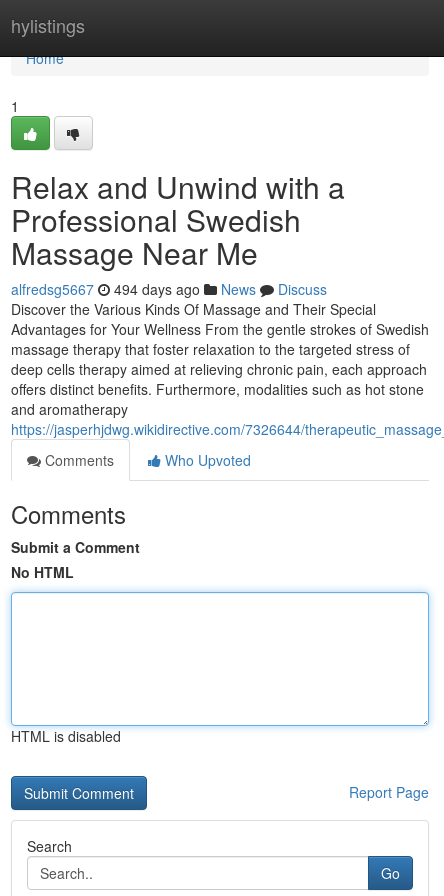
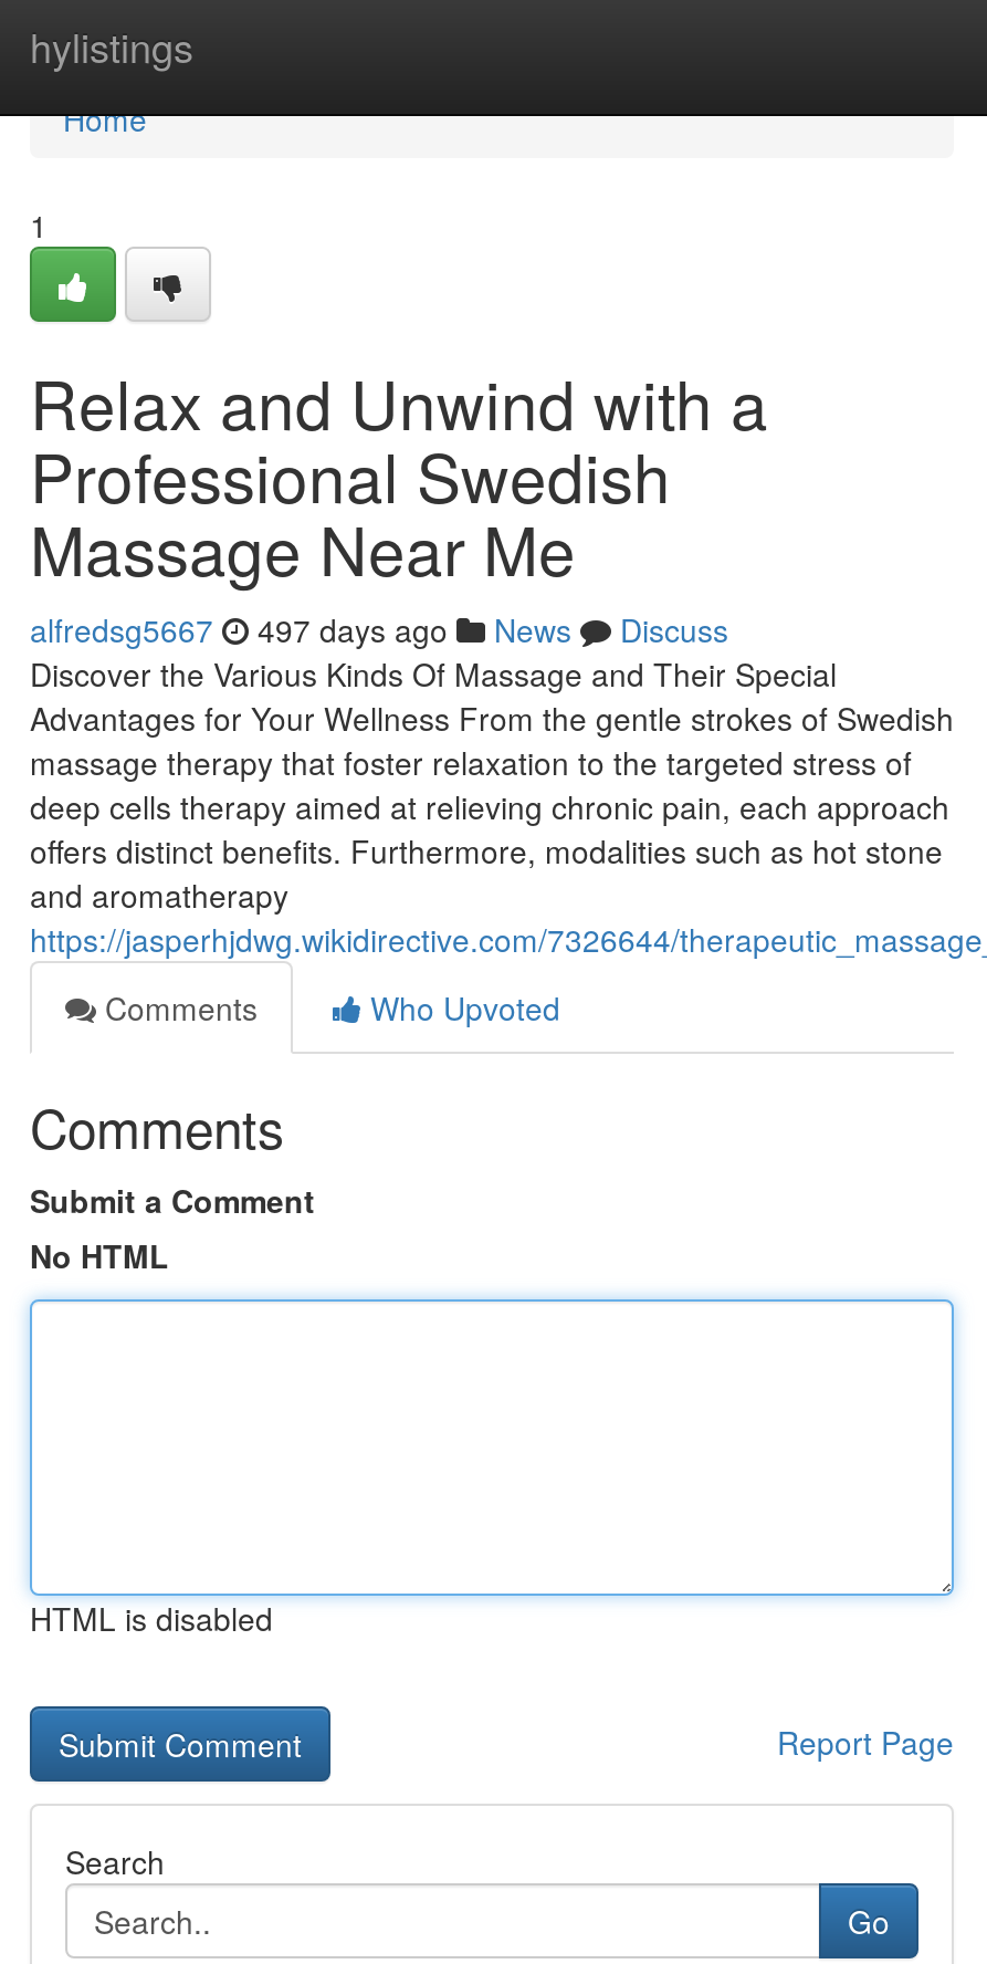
- alfredsg5667 494 days ago News Discuss
+ alfredsg5667 497 days ago News Discuss
